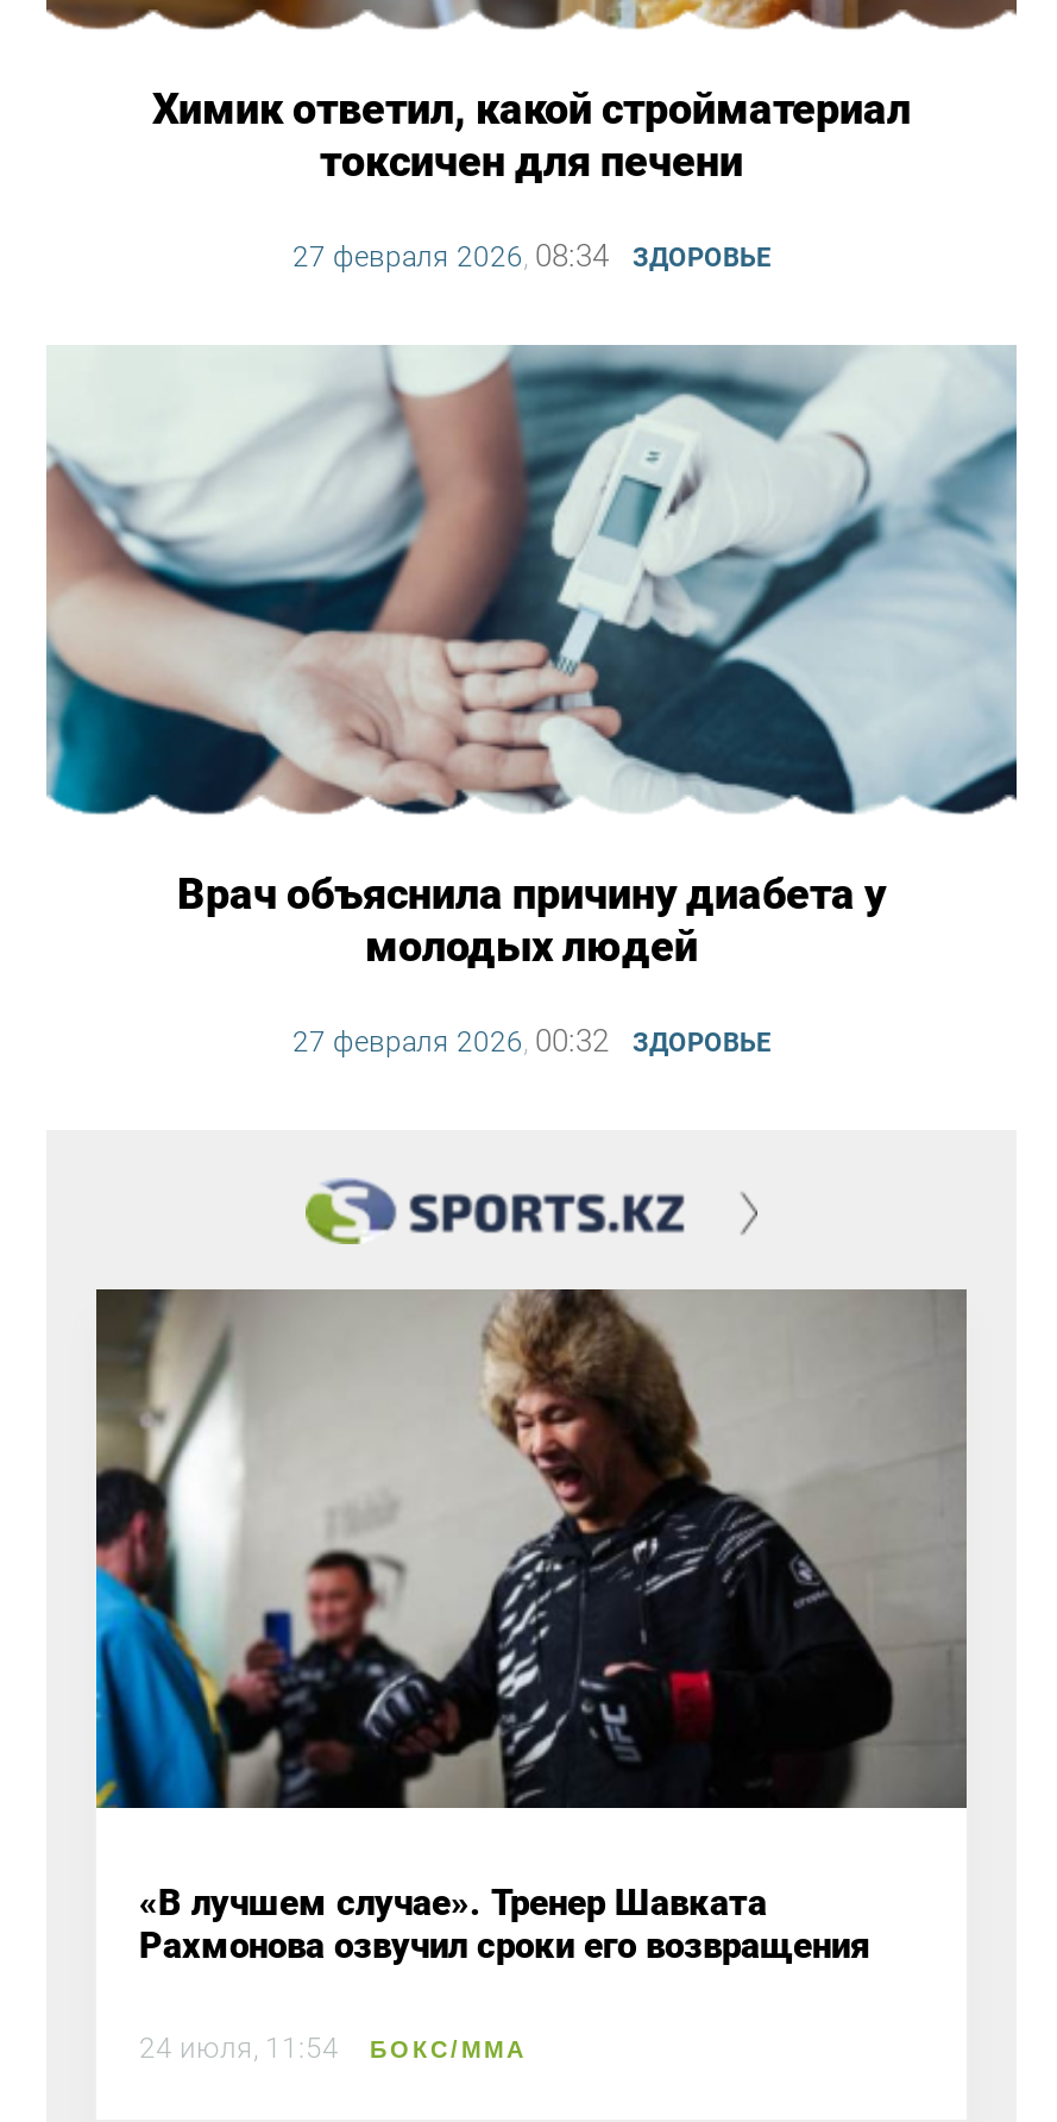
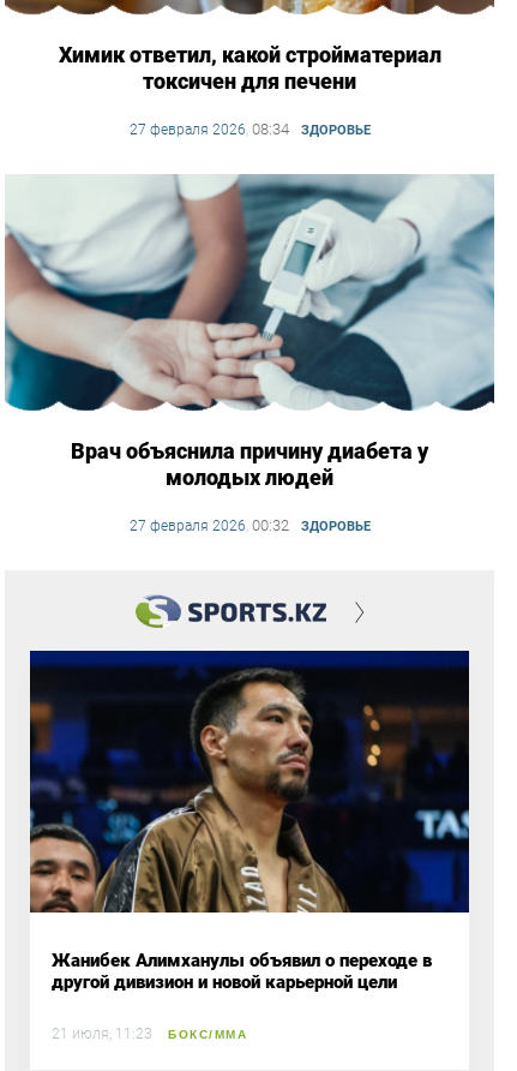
- [image]
- «В лучшем случае». Тренер Шавката
- Рахмонова озвучил сроки его возвращения
+ [image]
+ Жанибек Алимханулы объявил о переходе в
+ другой дивизион и новой карьерной цели

- 24 июля, 11:54 БОКС/ММА
+ 21 июля, 11:23 БОКС/ММА
